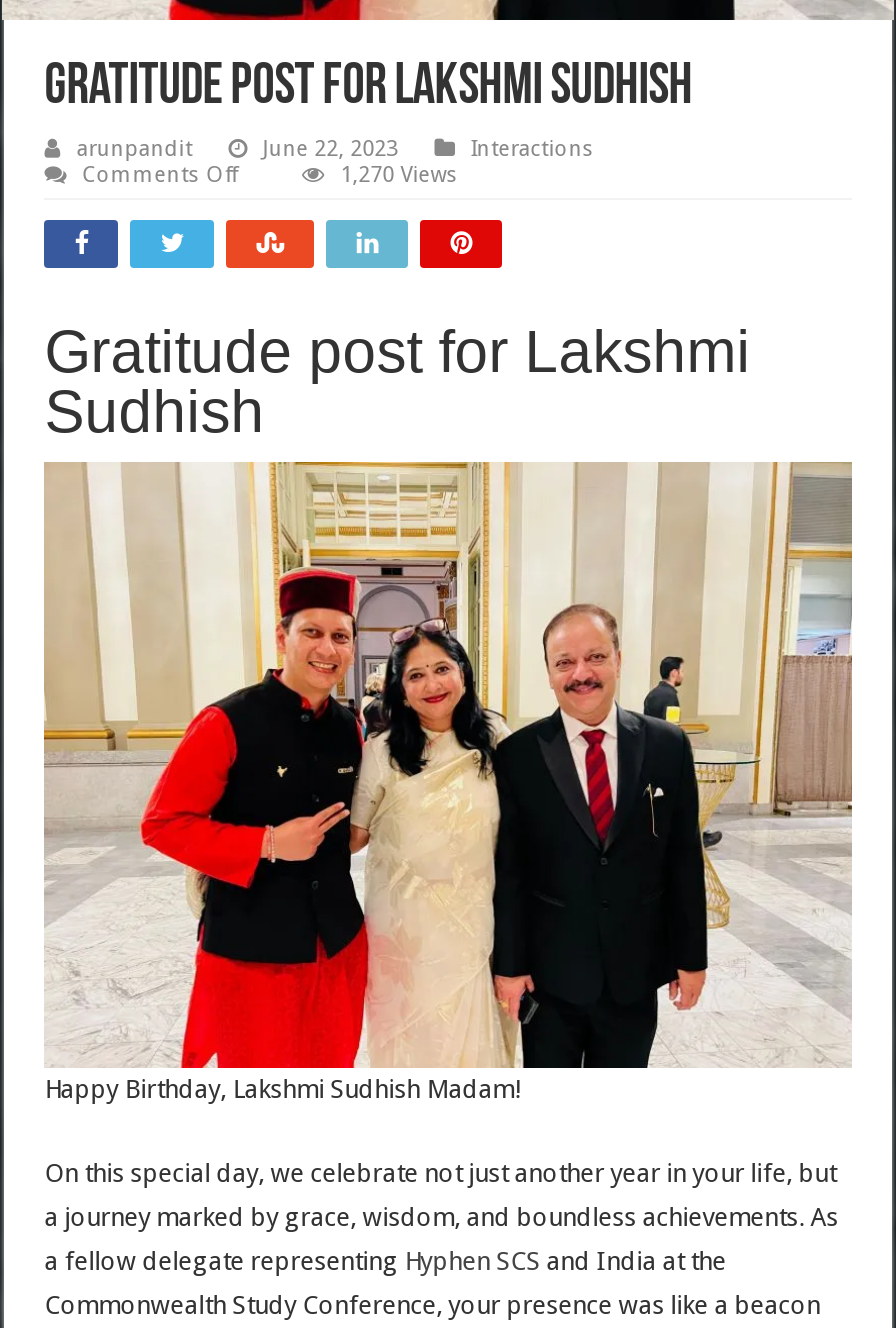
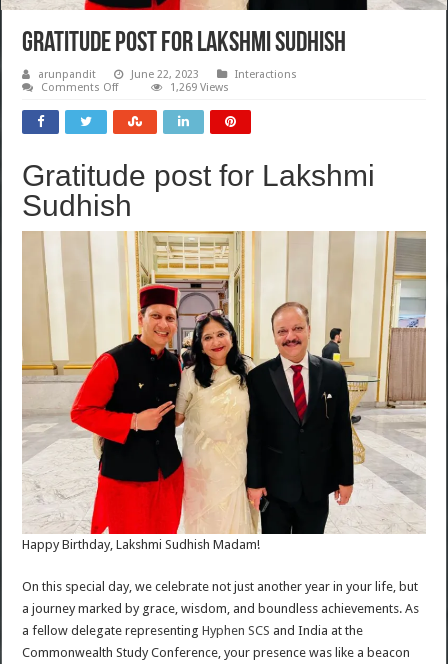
- 1,270 Views
+ 1,269 Views
